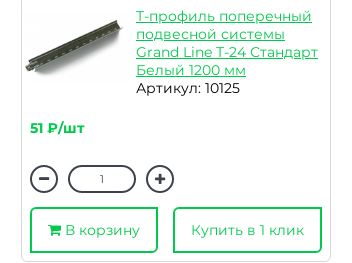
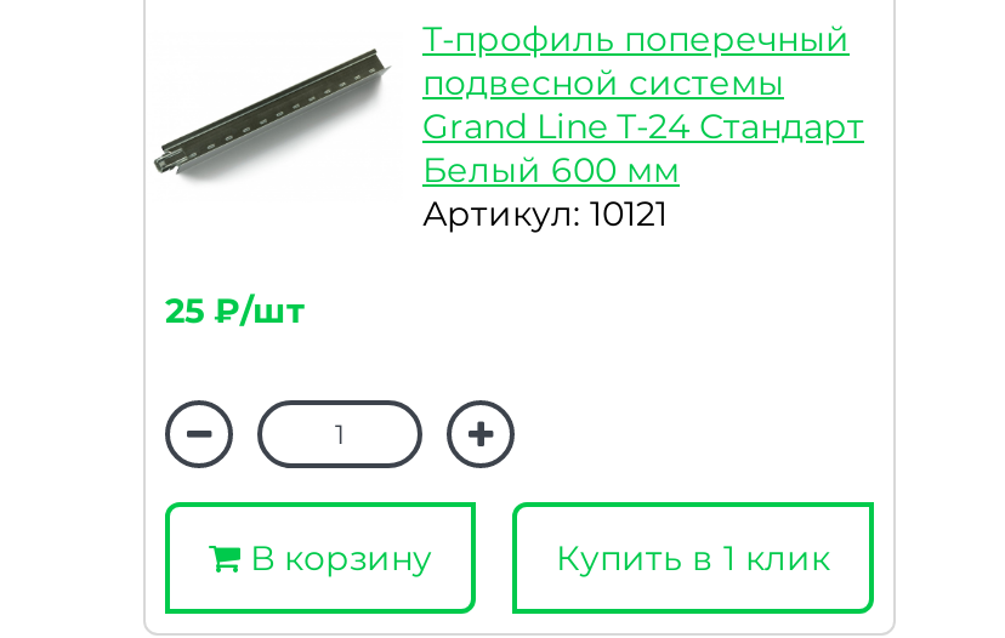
- Белый 1200 мм
+ Белый 600 мм

- Артикул: 10125
+ Артикул: 10121

- 51 ₽/шт
+ 25 ₽/шт
